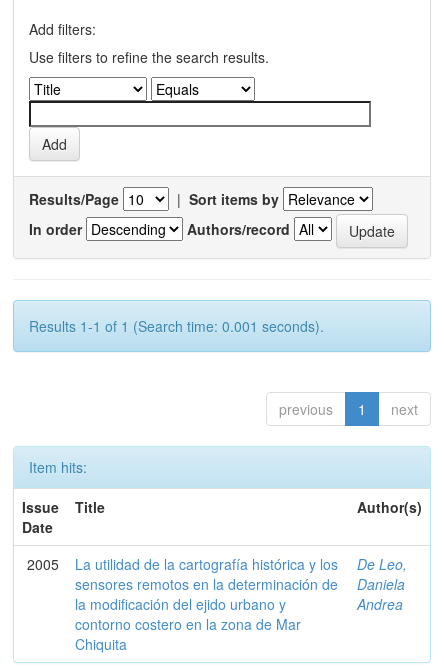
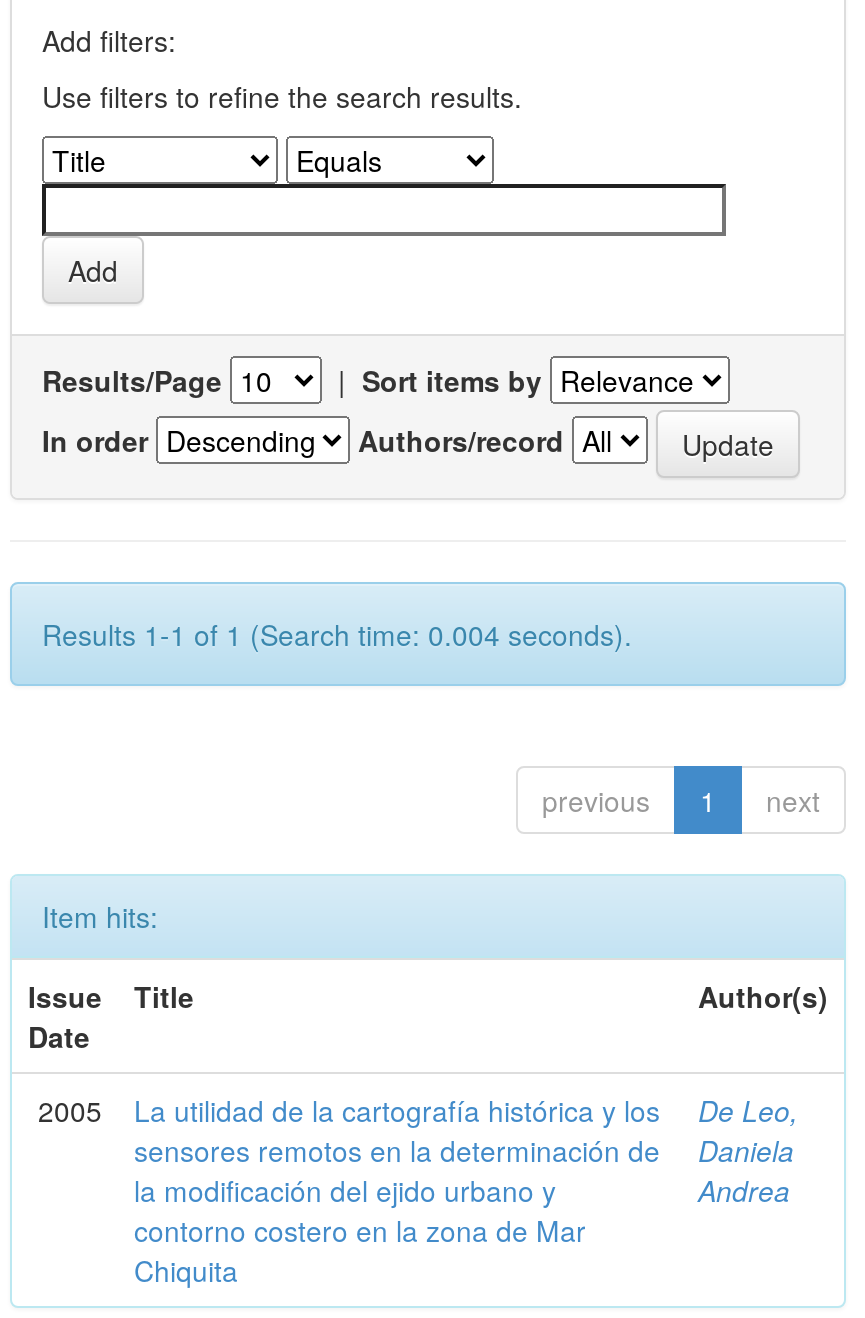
- Results 1-1 of 1 (Search time: 0.001 seconds).
+ Results 1-1 of 1 (Search time: 0.004 seconds).
